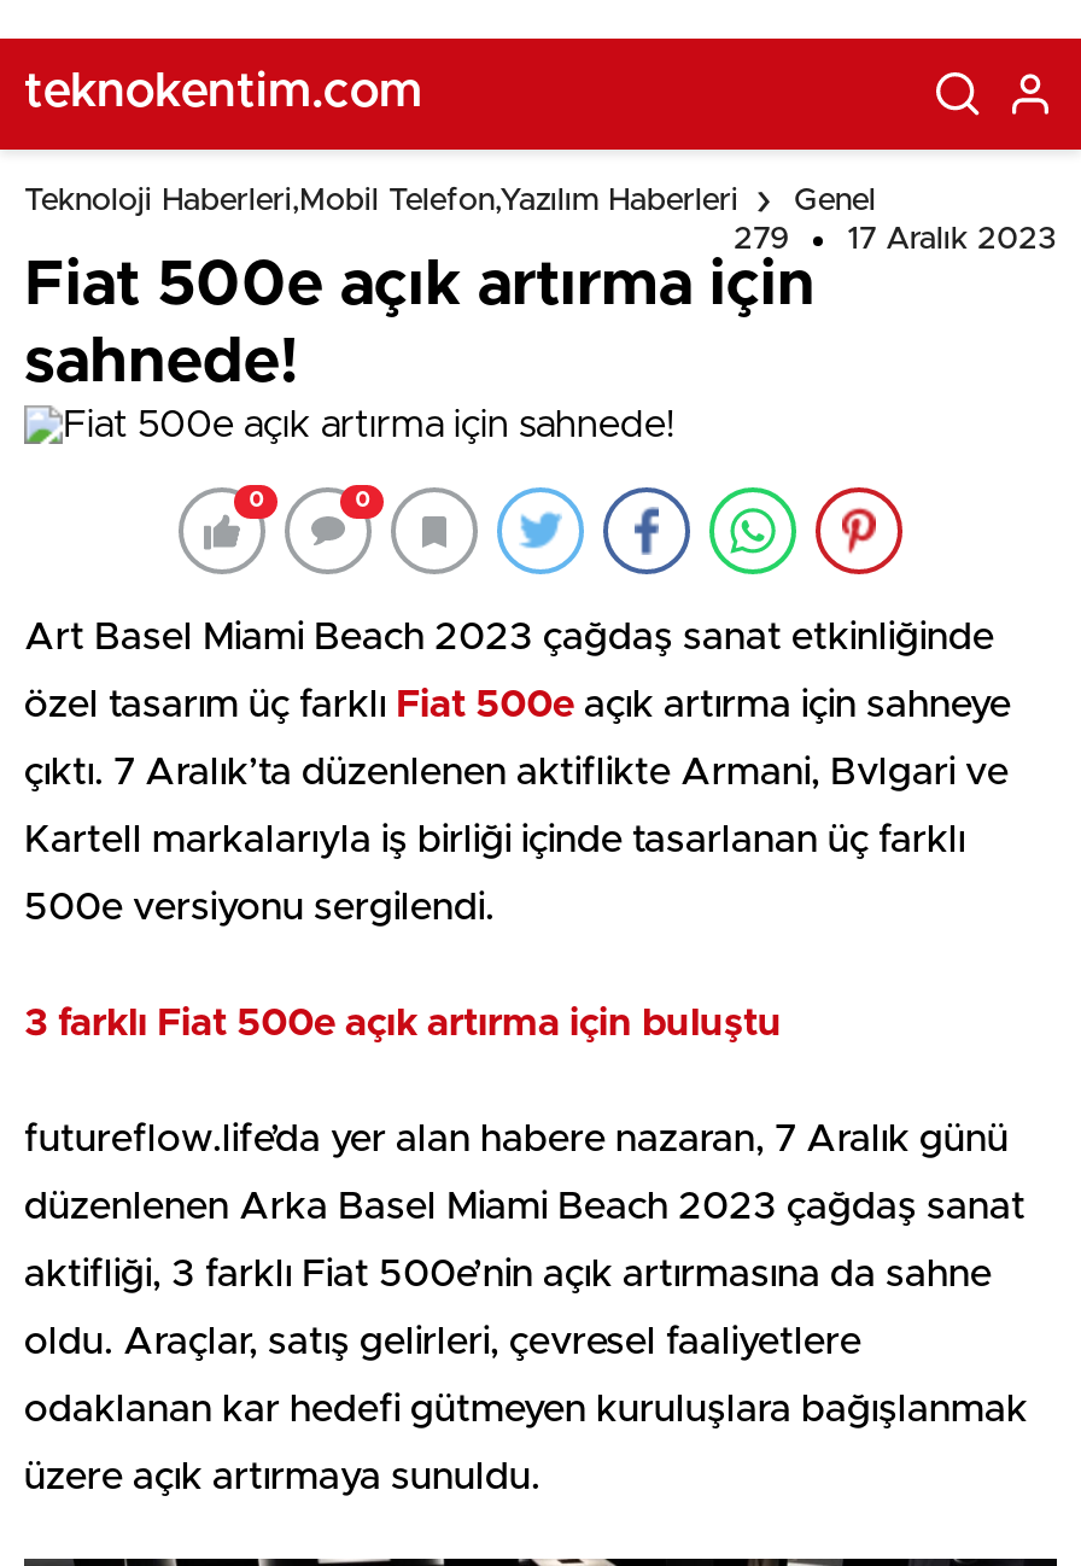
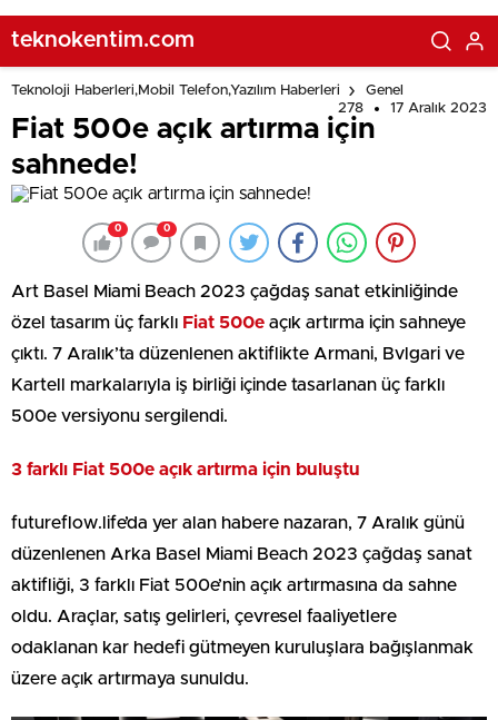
- 279 17 Aralık 2023
+ 278 17 Aralık 2023
